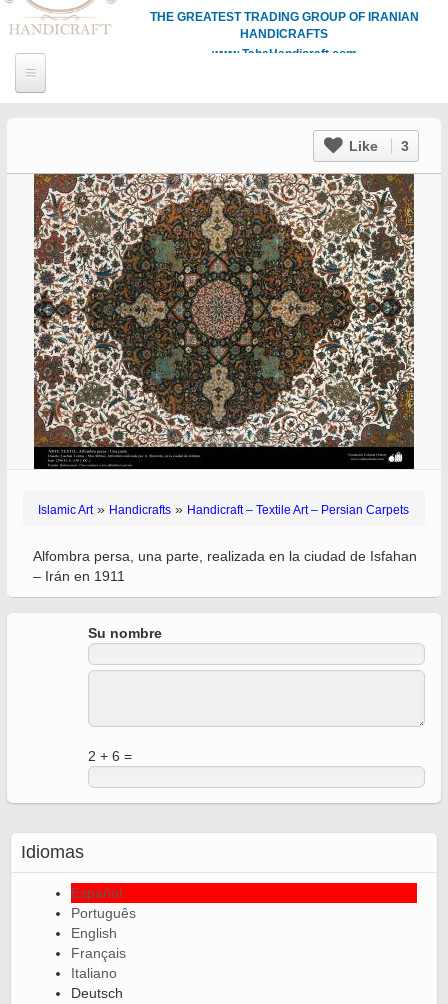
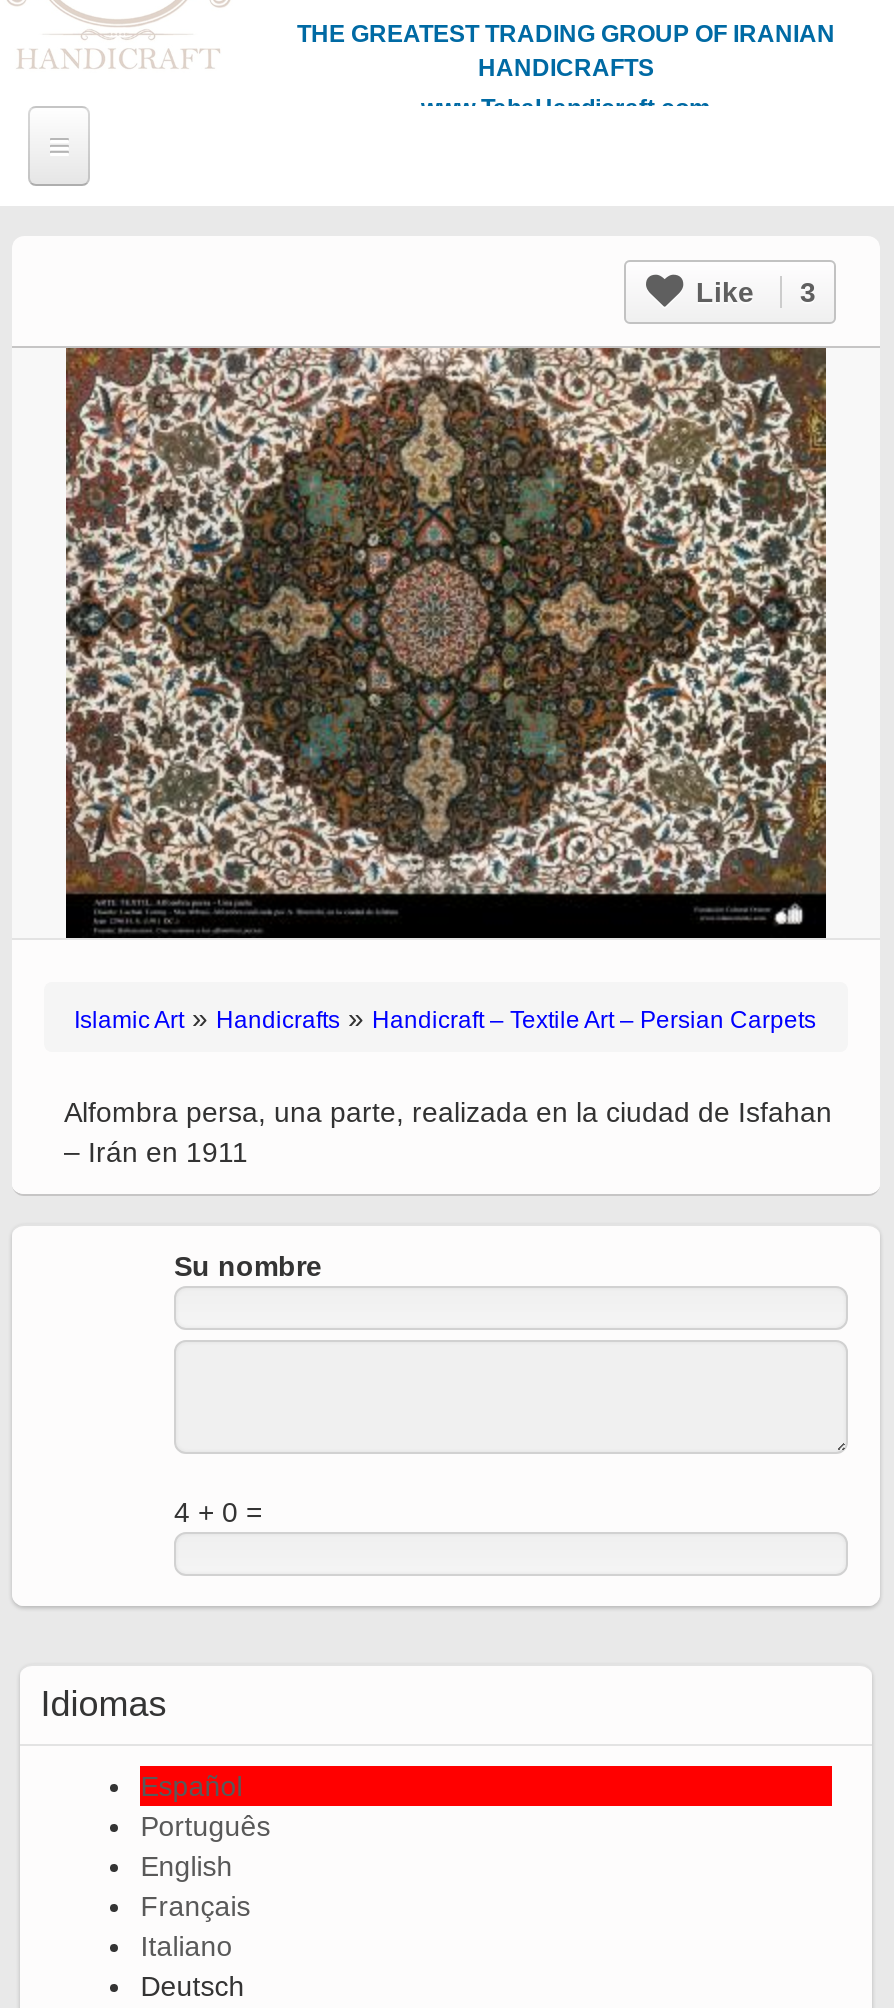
- 2 + 6 =
+ 4 + 0 =
